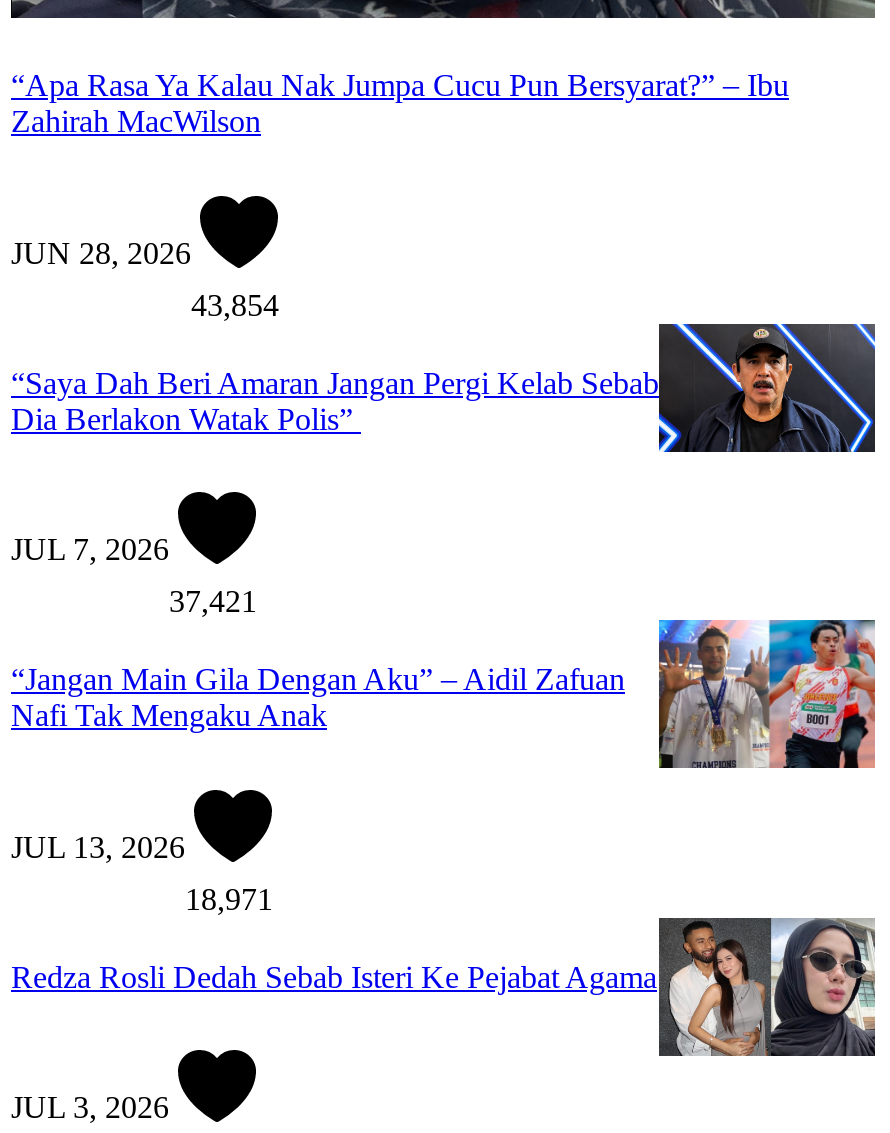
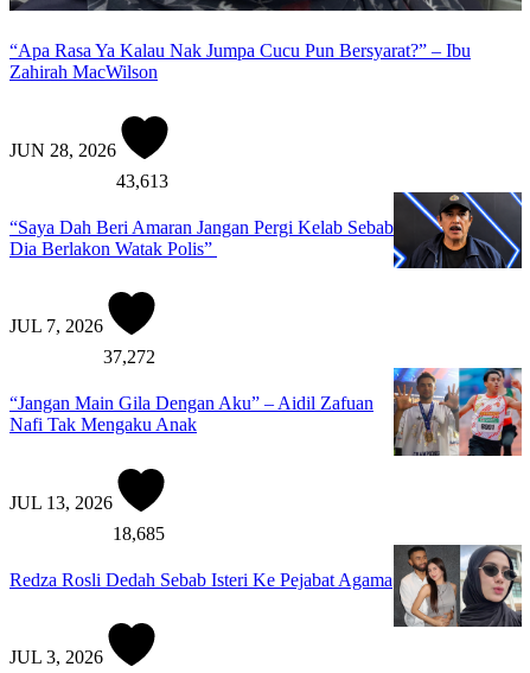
- 43,854
+ 43,613

- 37,421
+ 37,272

- 18,971
+ 18,685
